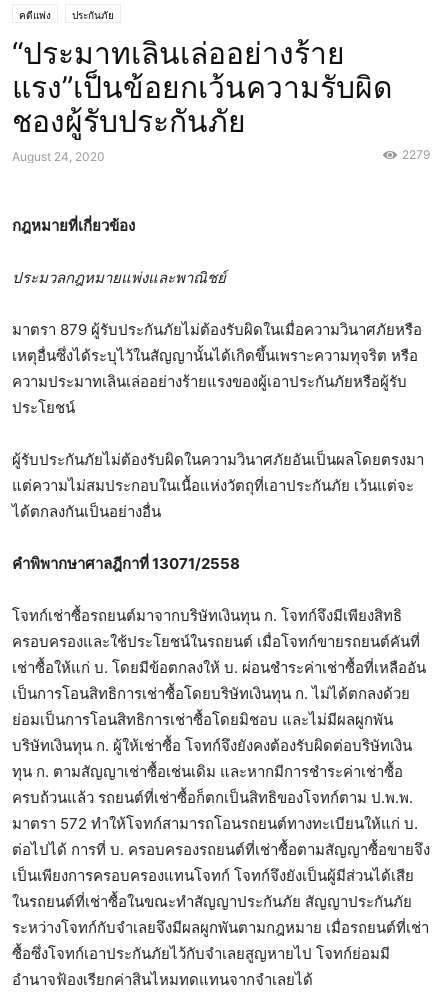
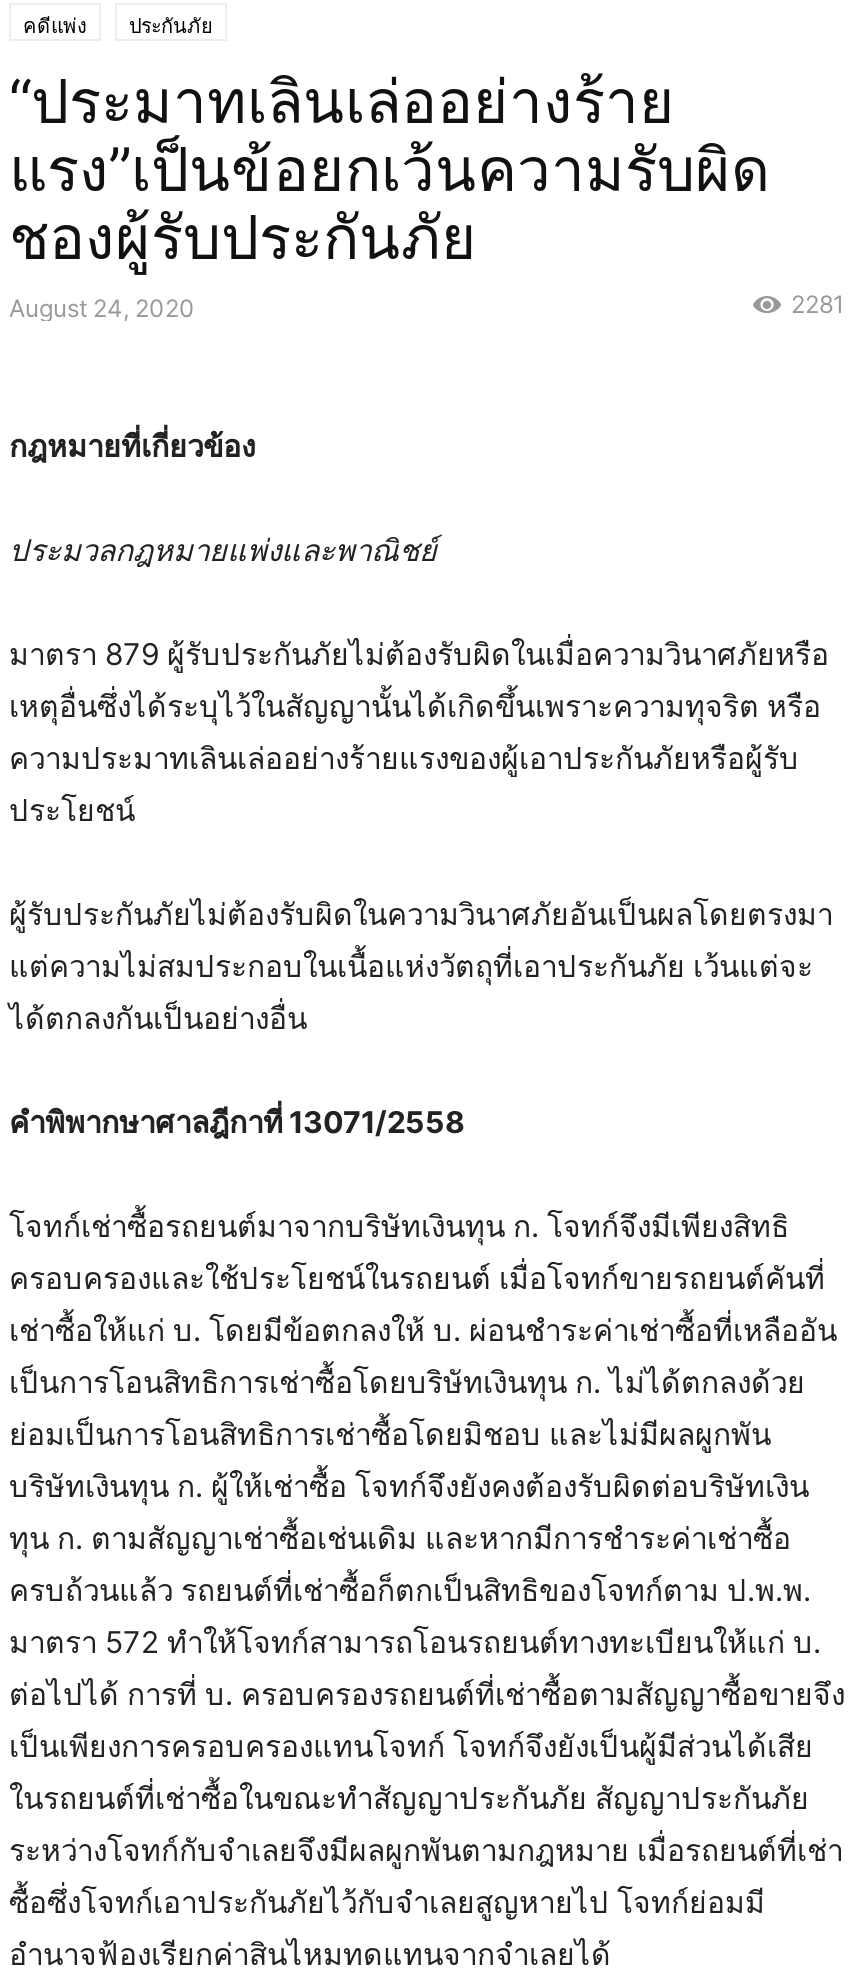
- 2279
+ 2281
